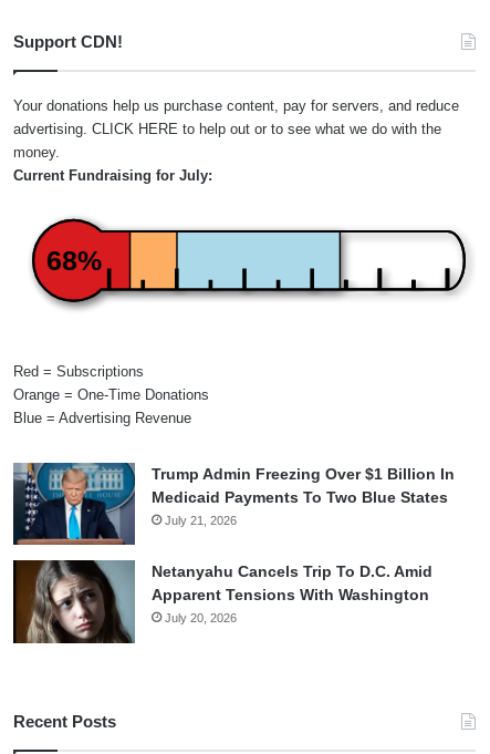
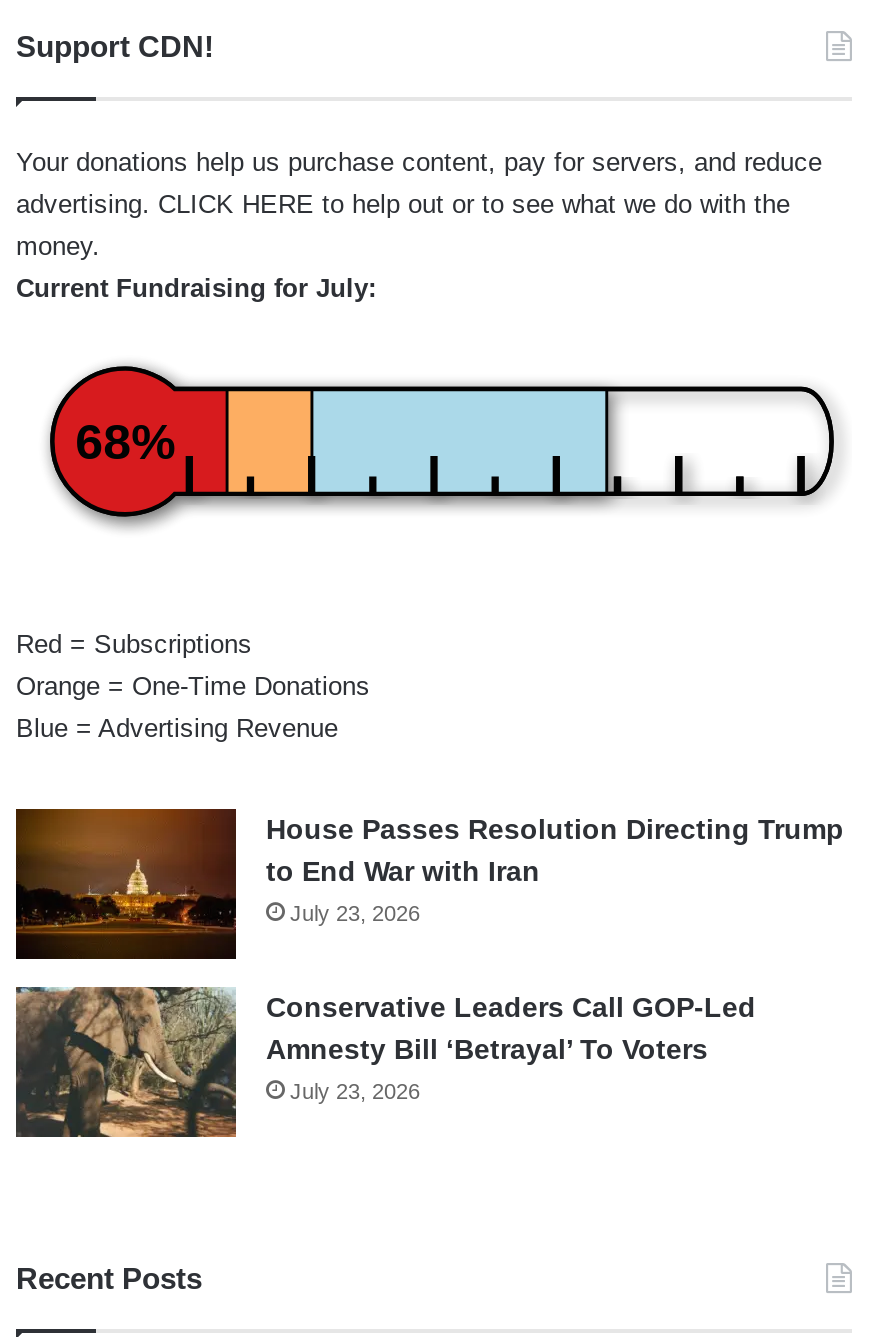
- [image]
- Trump Admin Freezing Over $1 Billion In
- Medicaid Payments To Two Blue States
- July 21, 2026
+ [image]
+ House Passes Resolution Directing Trump
+ to End War with Iran
+ July 23, 2026

- [image]
- Netanyahu Cancels Trip To D.C. Amid
- Apparent Tensions With Washington
- July 20, 2026
+ [image]
+ Conservative Leaders Call GOP-Led
+ Amnesty Bill ‘Betrayal’ To Voters
+ July 23, 2026
